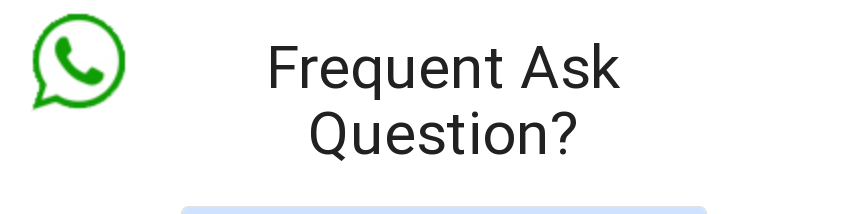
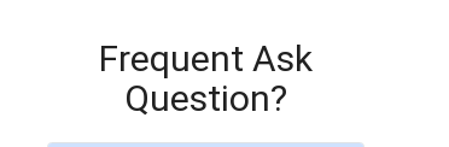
- [image]
